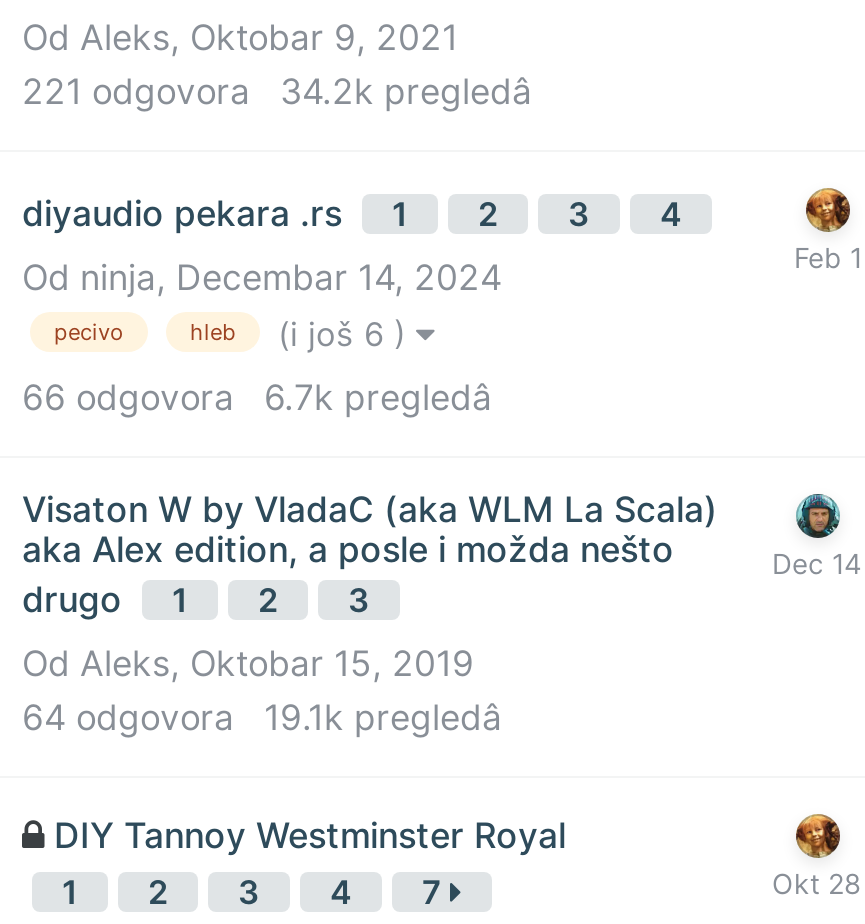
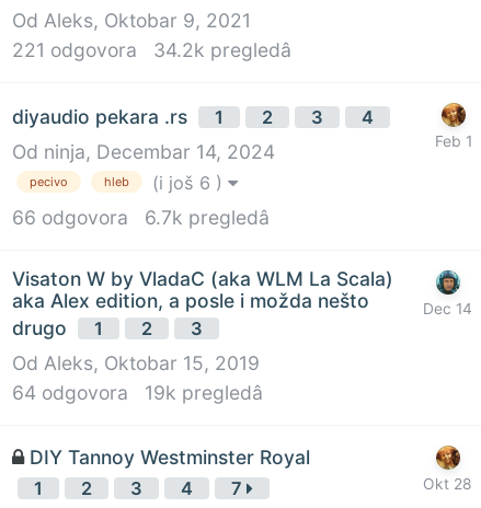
- 64 odgovora 19.1k pregledâ
+ 64 odgovora 19k pregledâ
